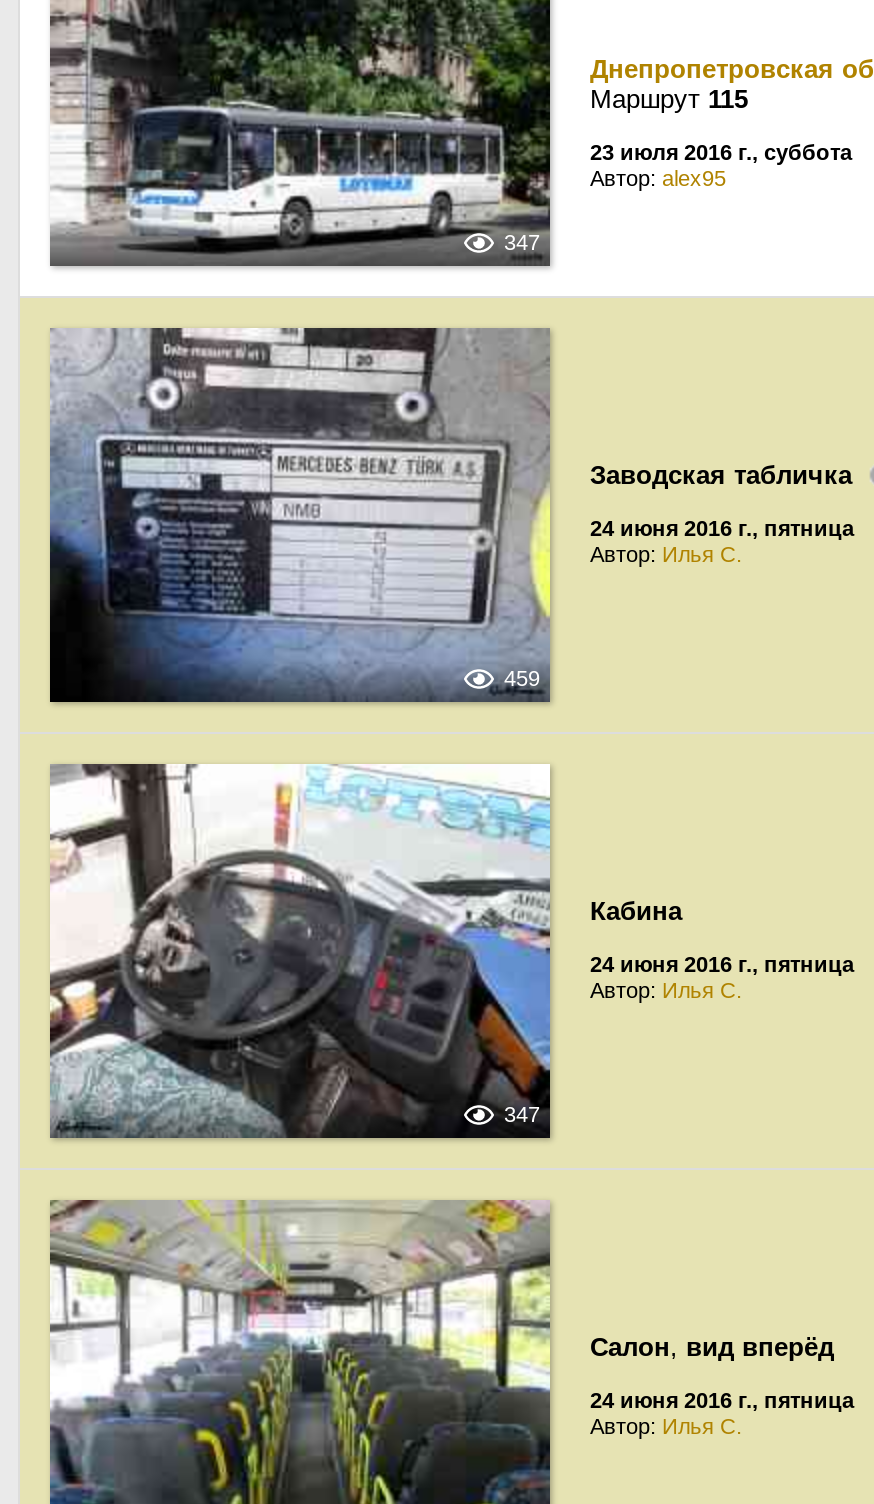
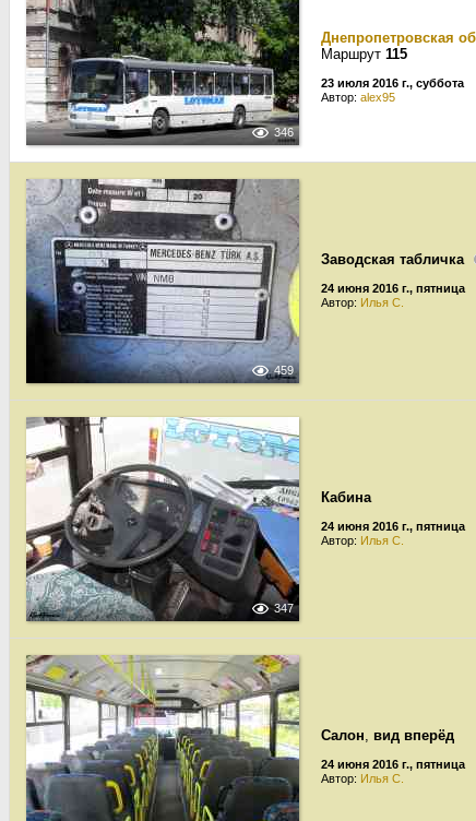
- 347
+ 346
